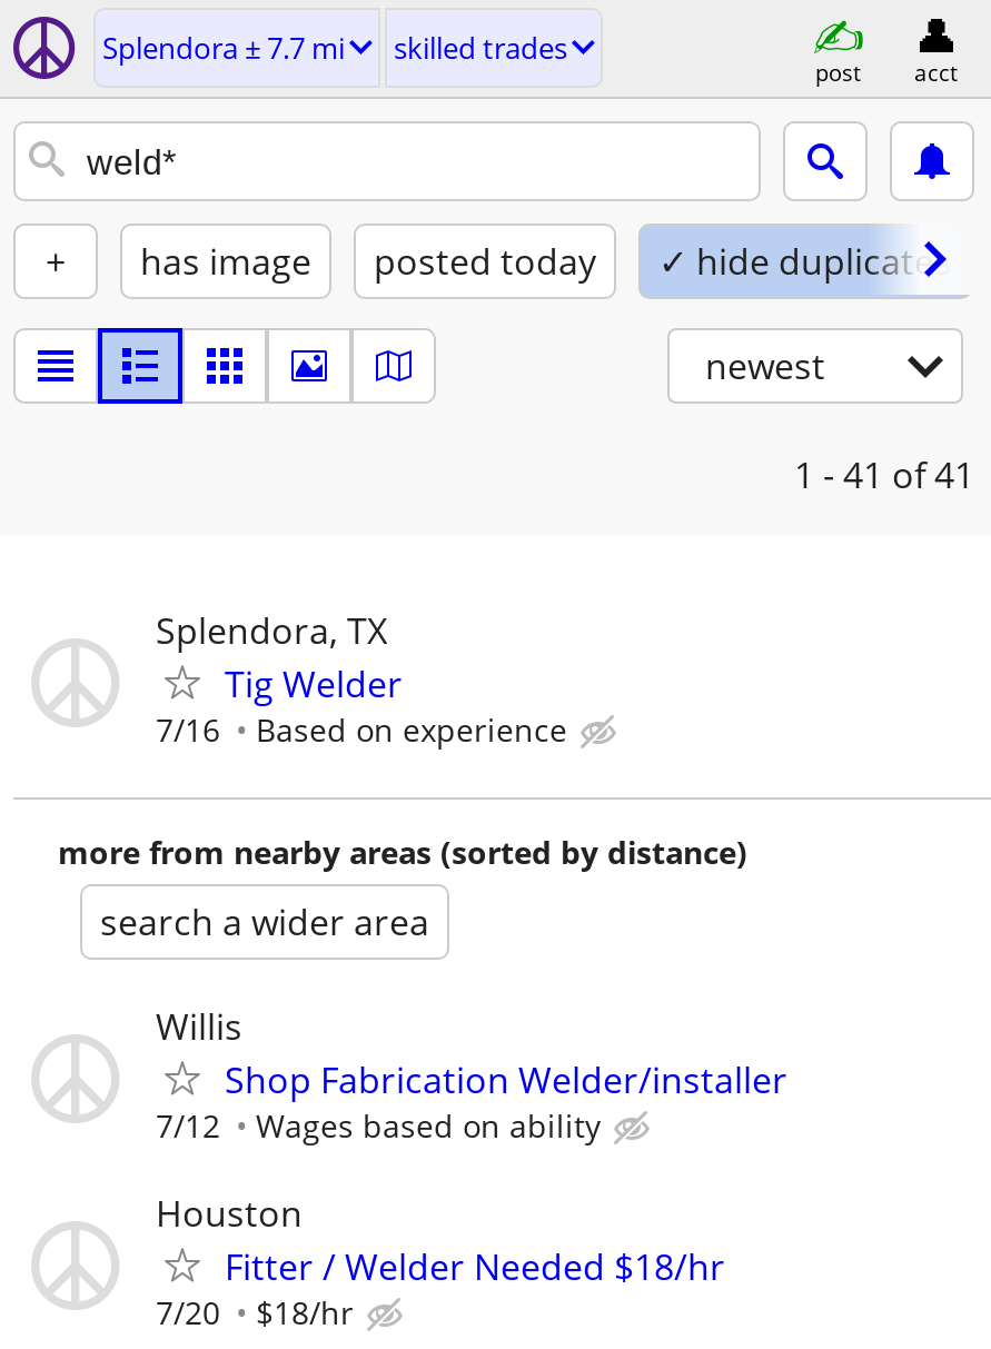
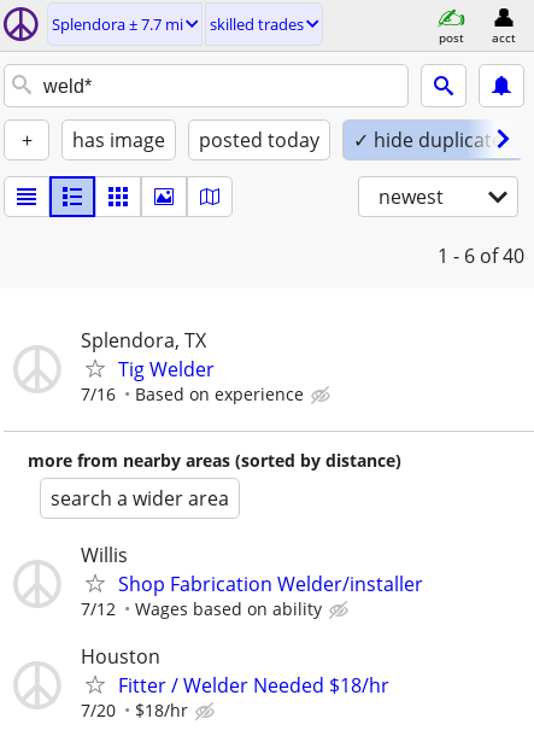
- 1 - 41 of 41
+ 1 - 6 of 40
